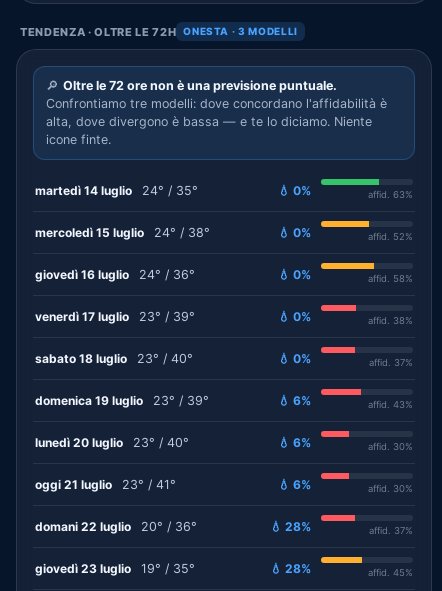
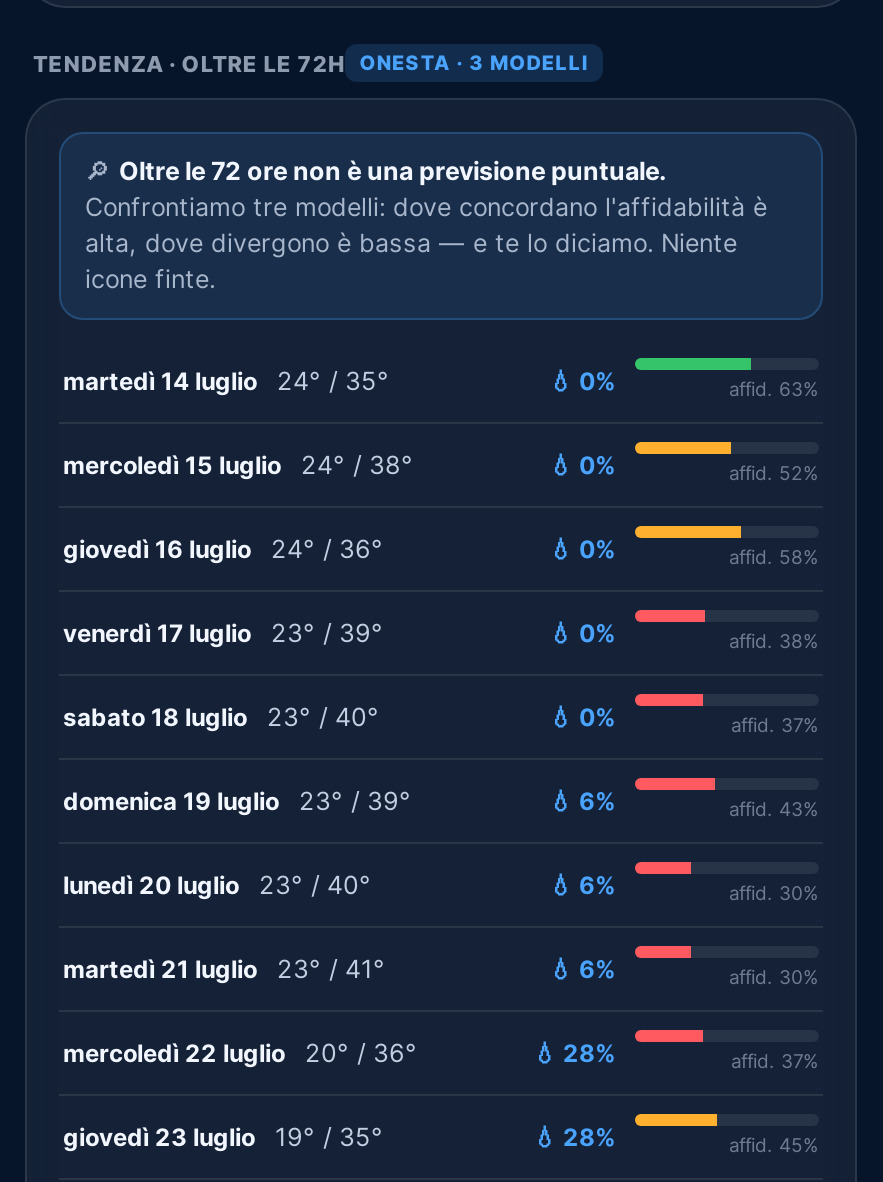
- oggi 21 luglio
+ martedì 21 luglio

- domani 22 luglio
+ mercoledì 22 luglio
